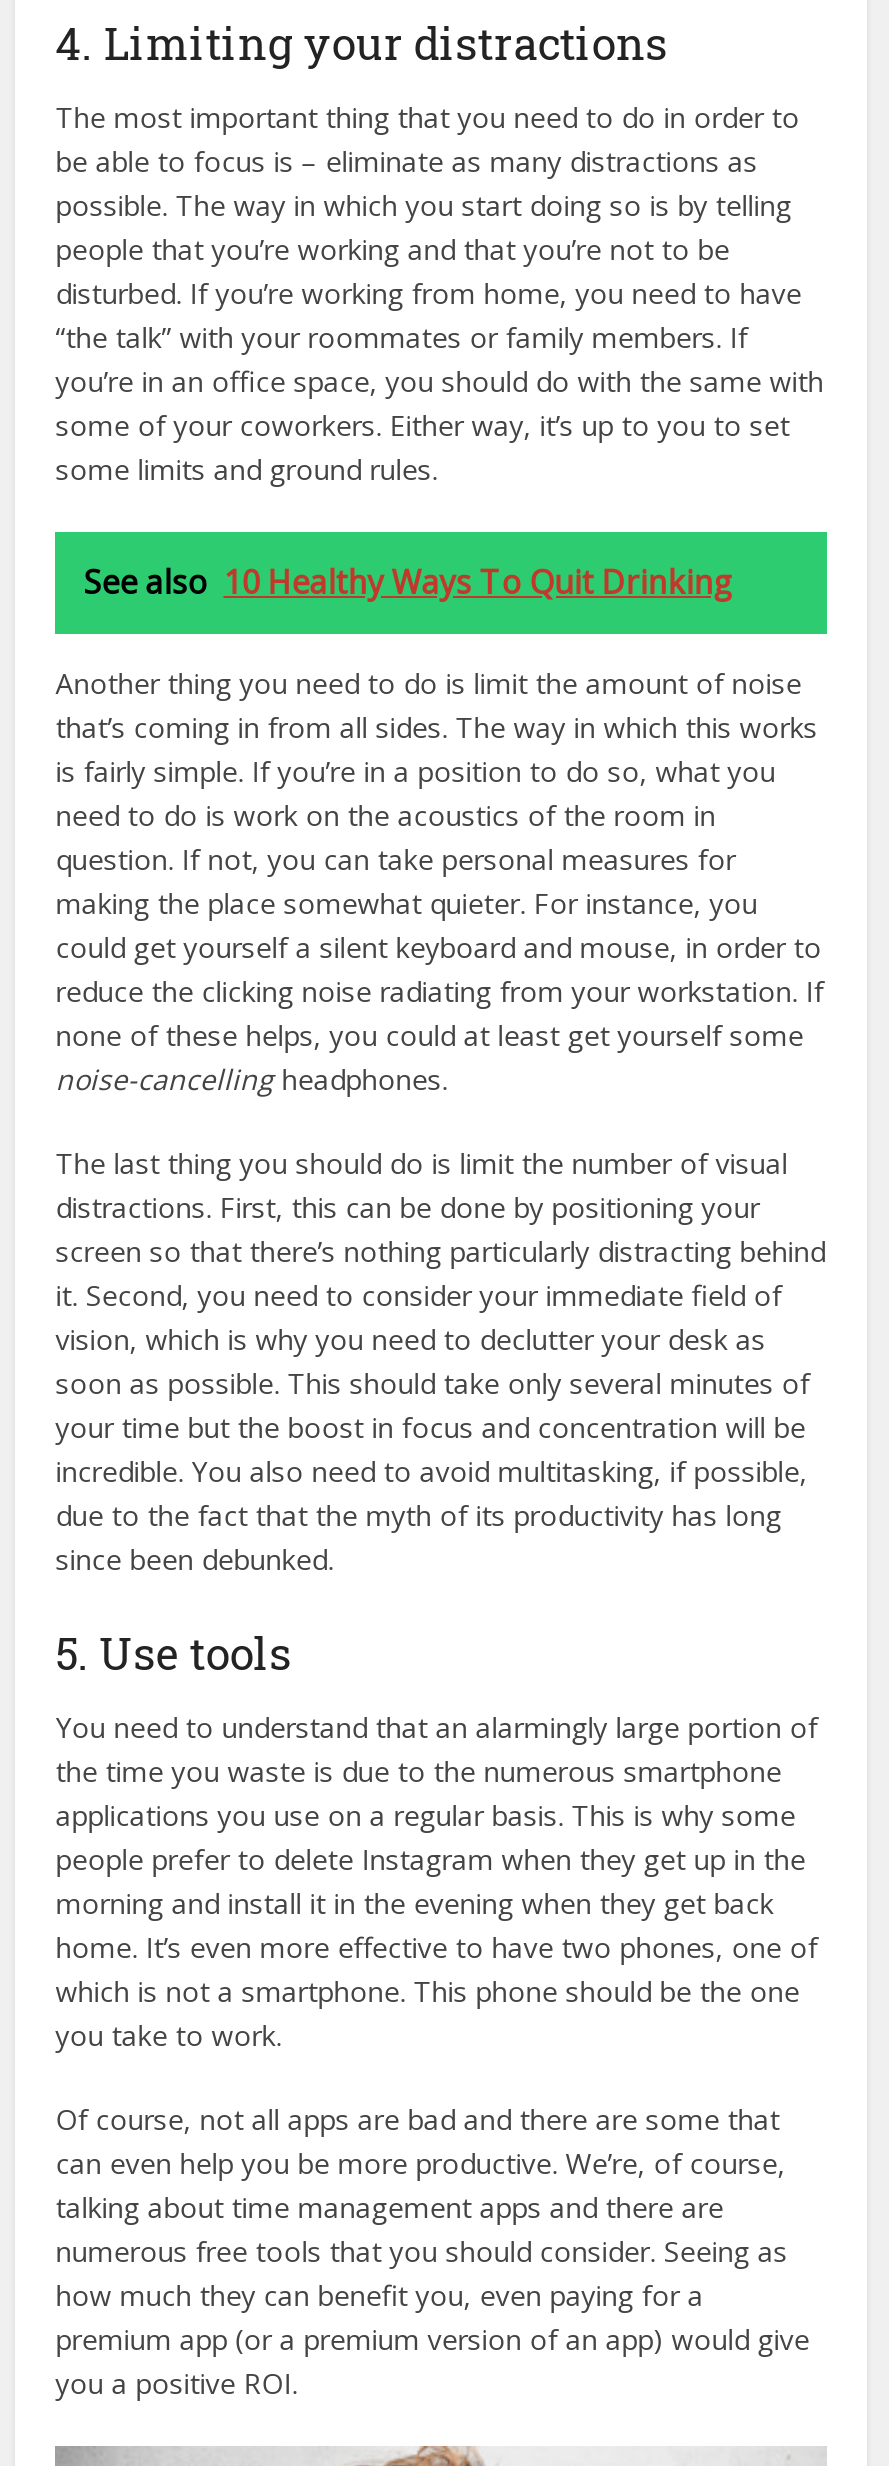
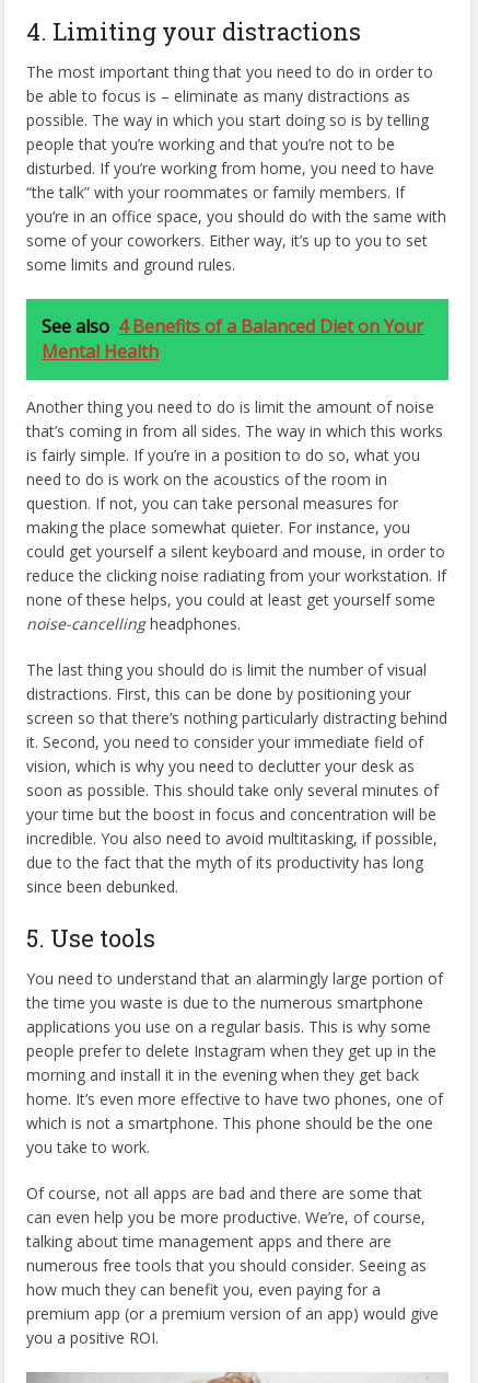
- See also 10 Healthy Ways To Quit Drinking
+ See also 4 Benefits of a Balanced Diet on Your
+ Mental Health
